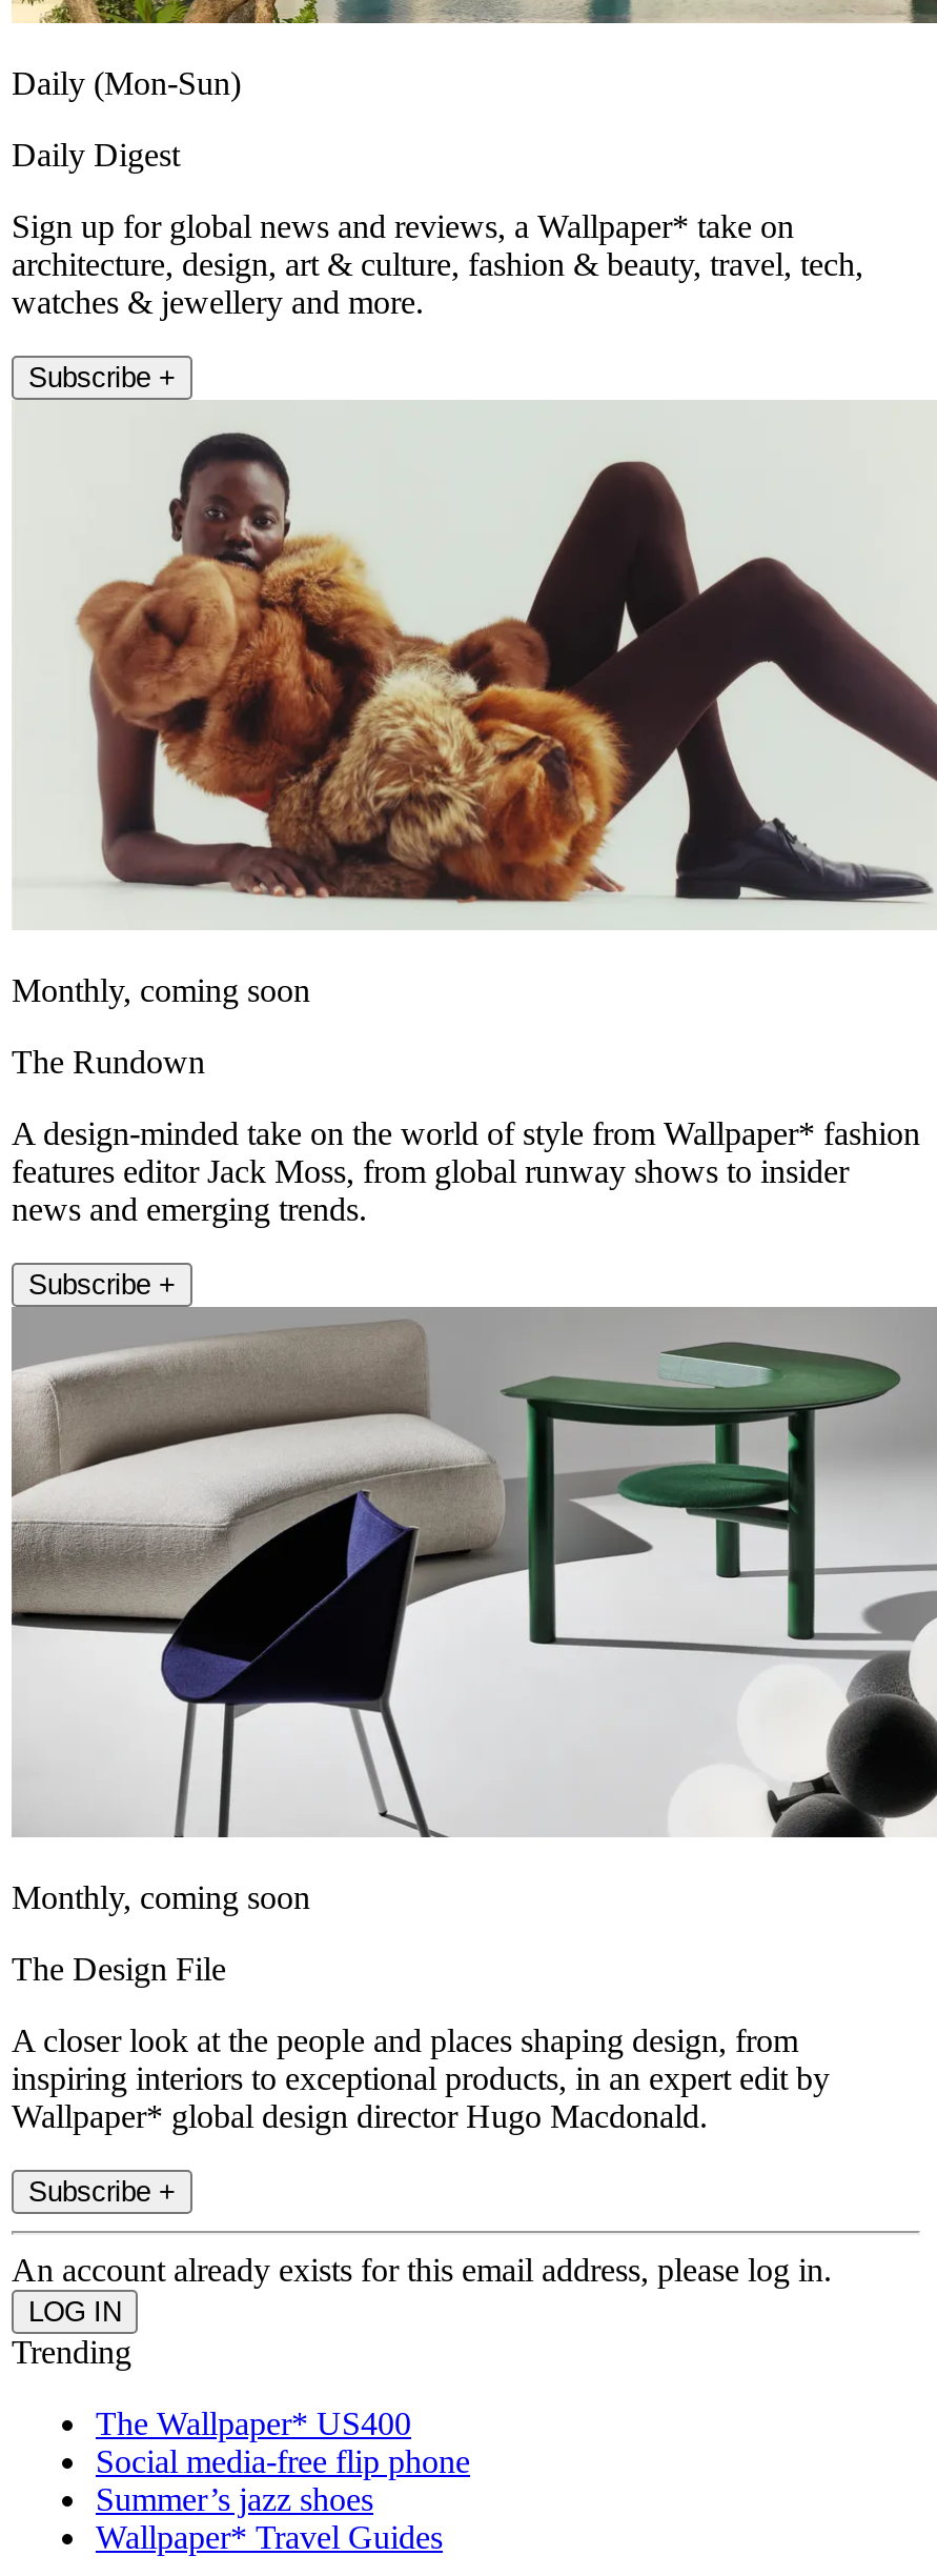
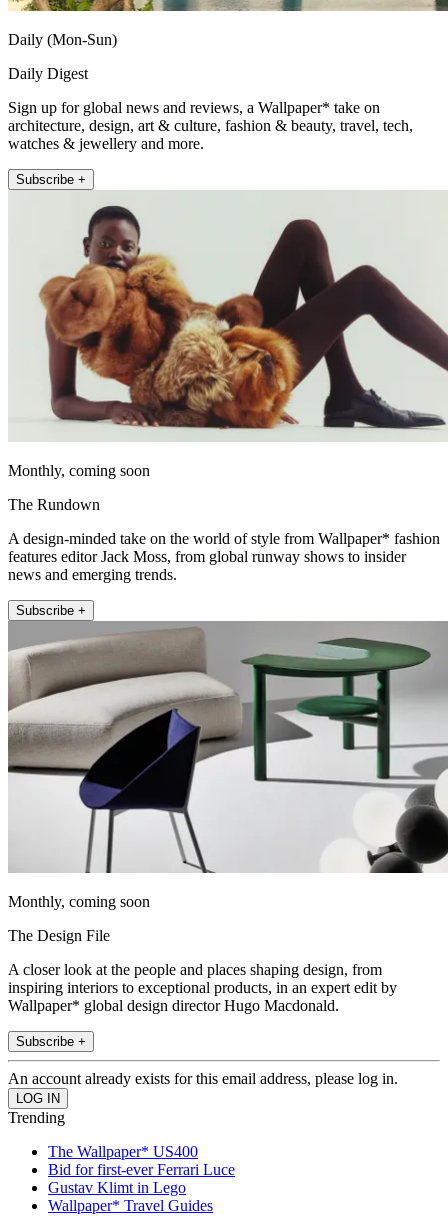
- Social media-free flip phone
- Summer’s jazz shoes
+ Bid for first-ever Ferrari Luce
+ Gustav Klimt in Lego
